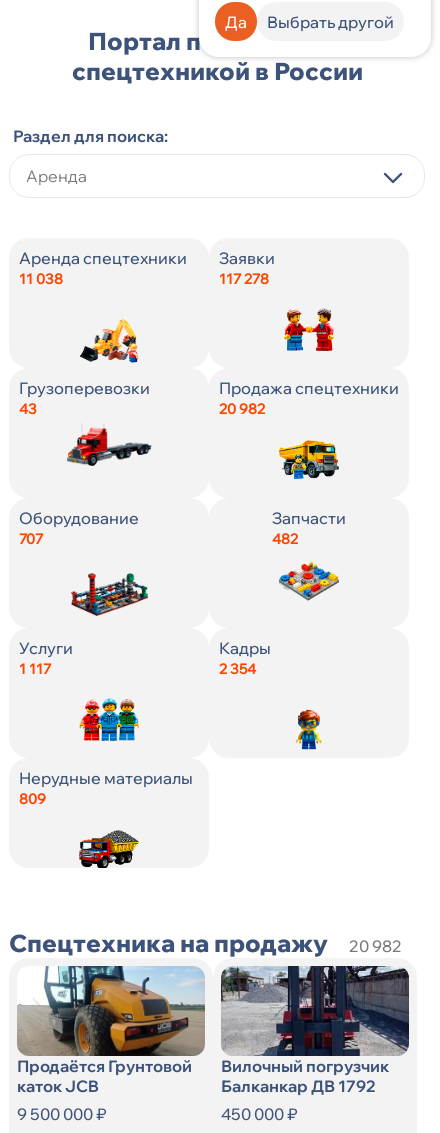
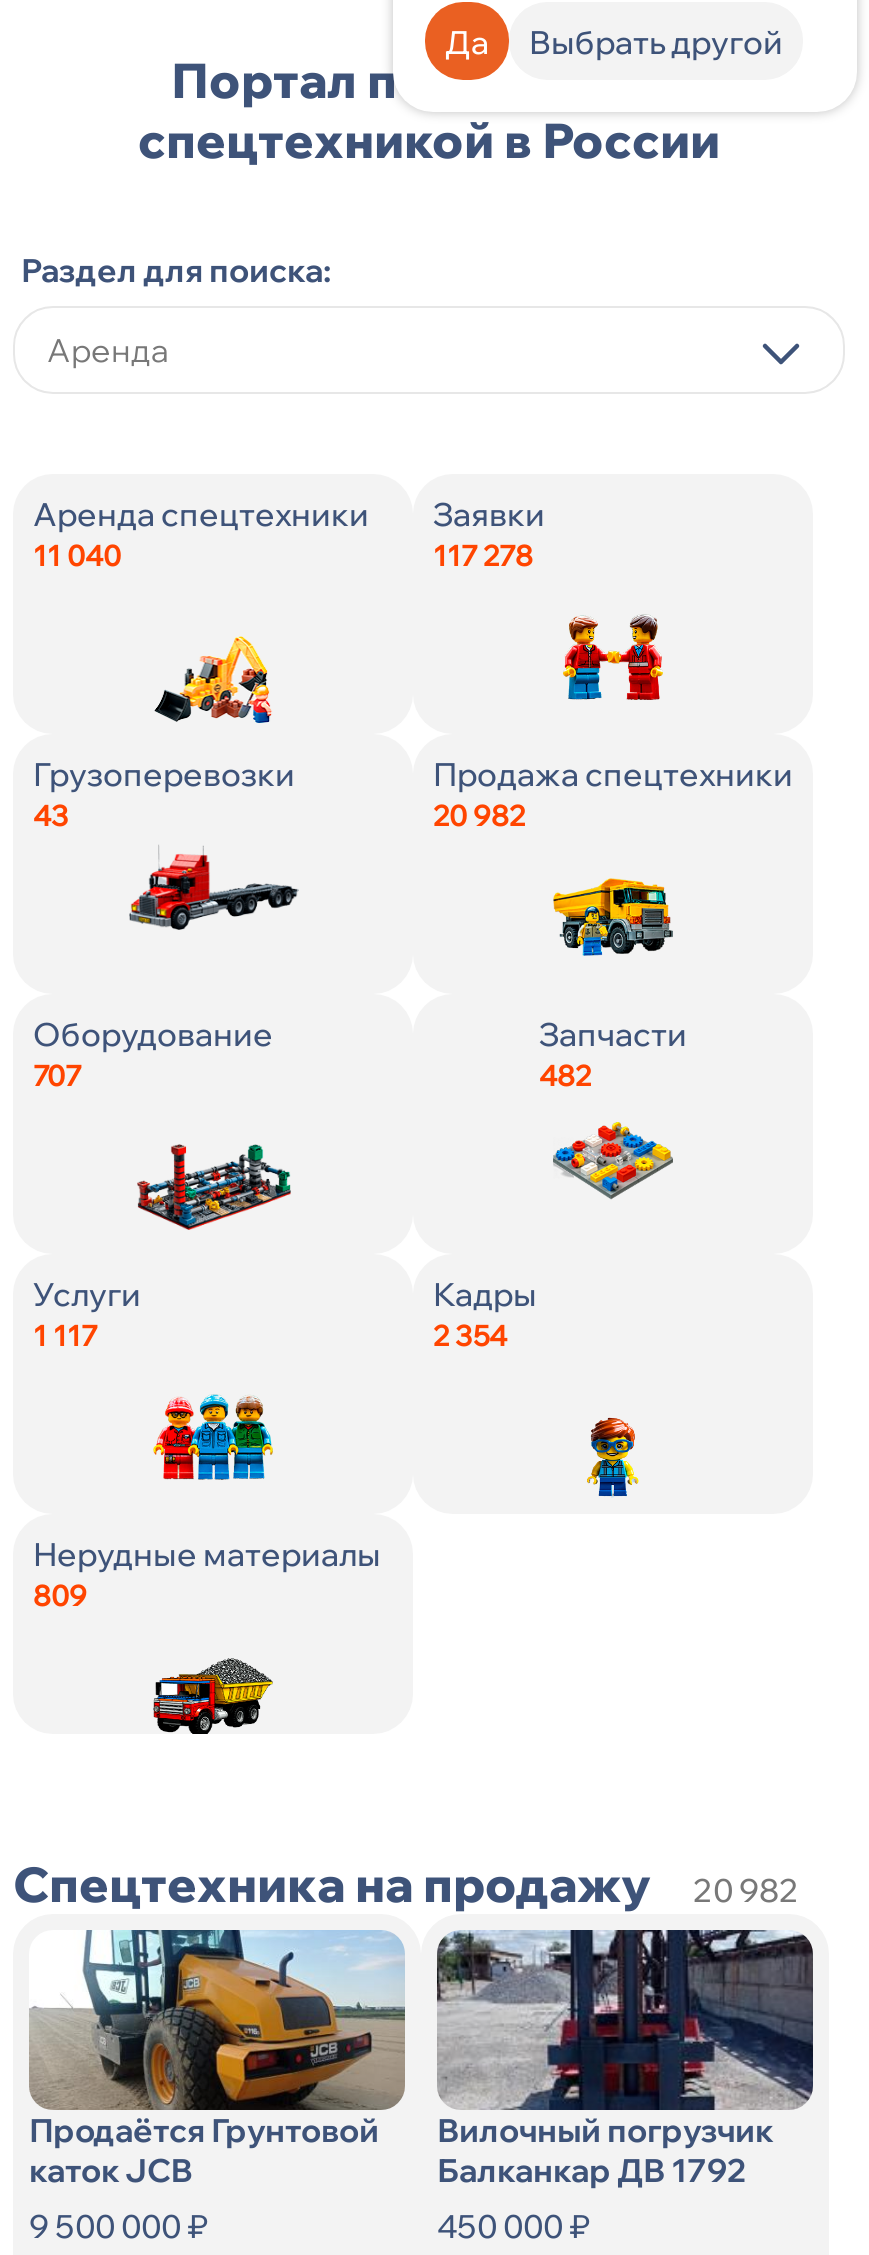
- 11 038
+ 11 040
